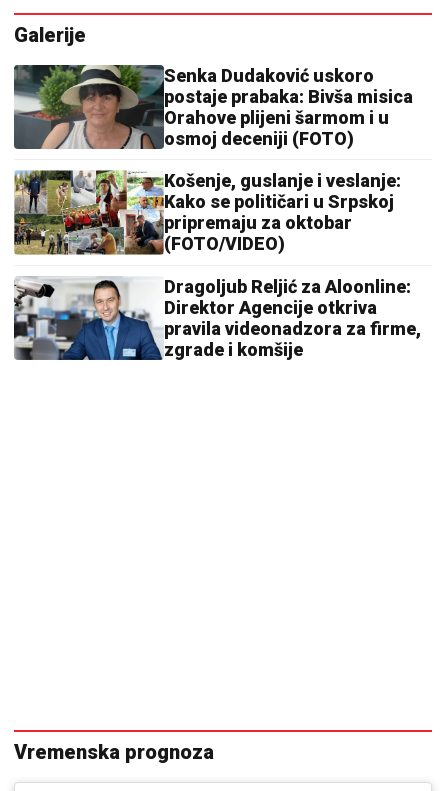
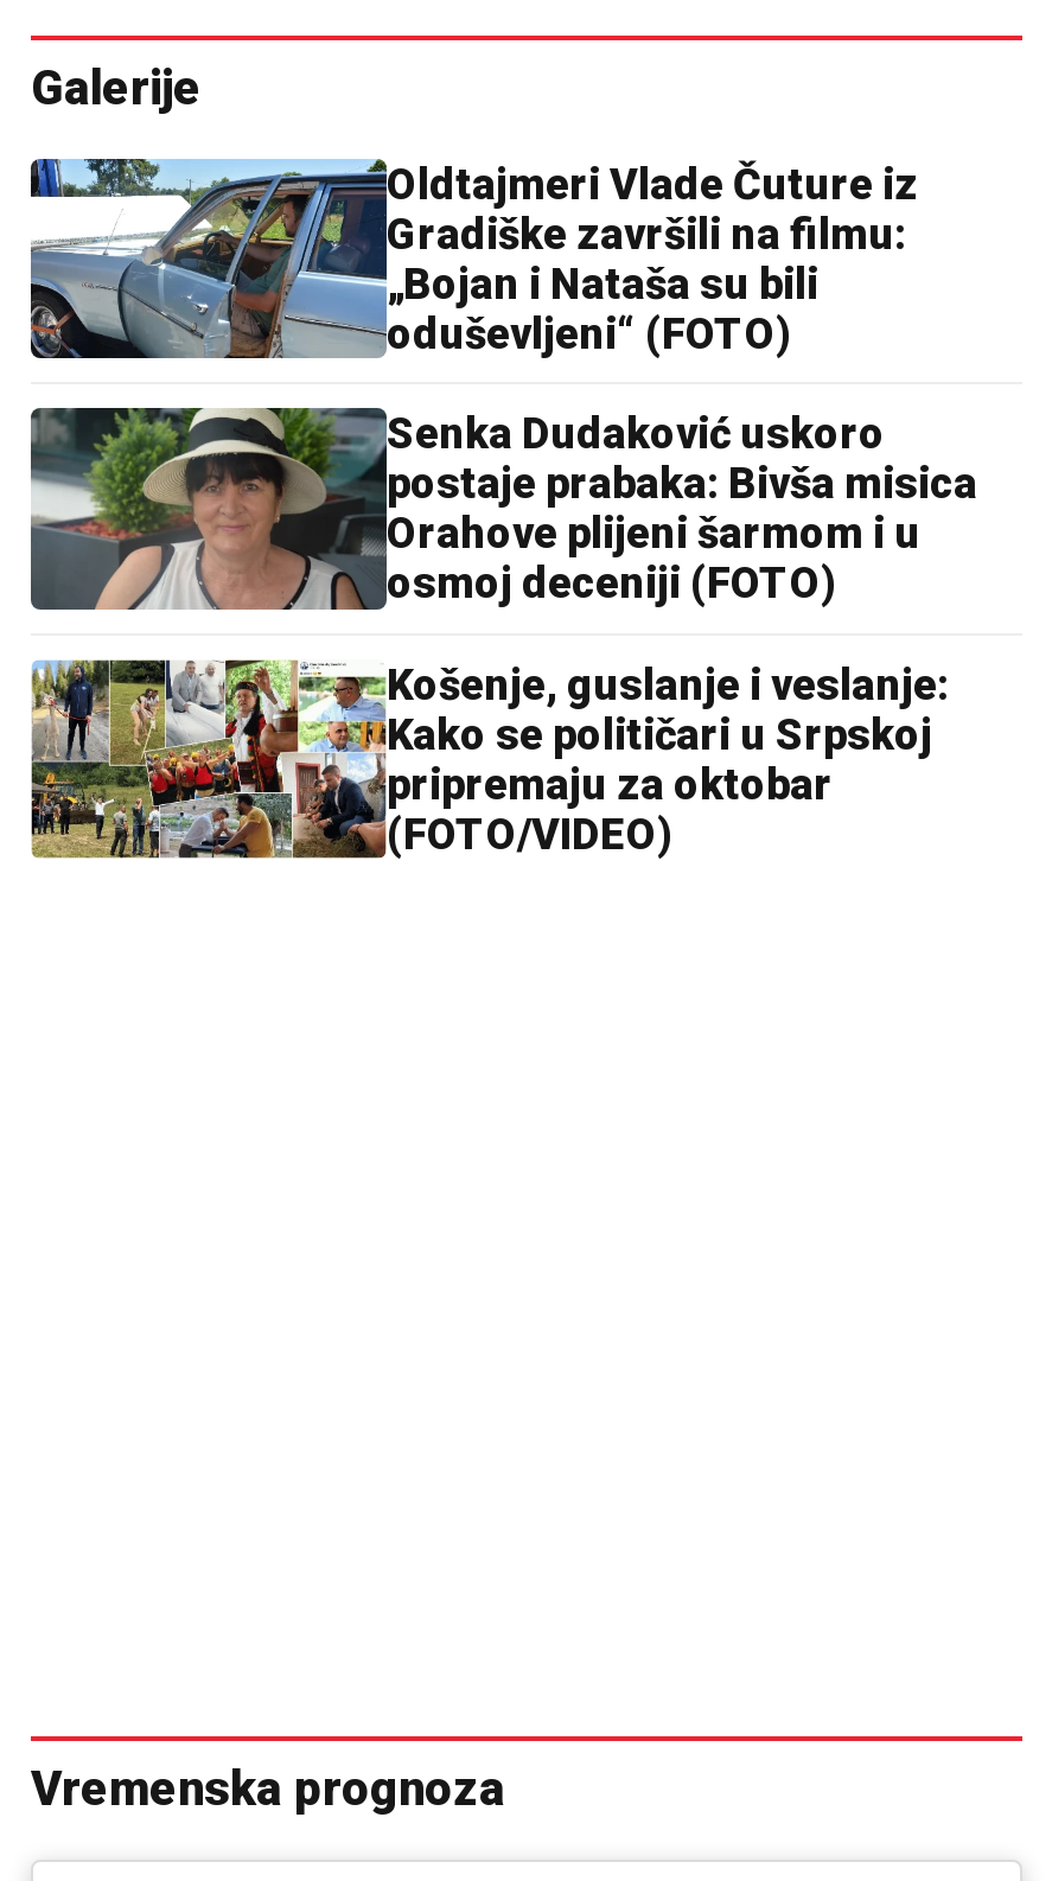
+ [image]
+ Oldtajmeri Vlade Čuture iz
+ Gradiške završili na filmu:
+ „Bojan i Nataša su bili
+ oduševljeni“ (FOTO)

moved down: [image] | Senka Dudaković uskoro | postaje prabaka: Bivša misica | ... | pripremaju za oktobar | (FOTO/VIDEO)

- [image]
- Dragoljub Reljić za Aloonline:
- Direktor Agencije otkriva
- pravila videonadzora za firme,
- zgrade i komšije
